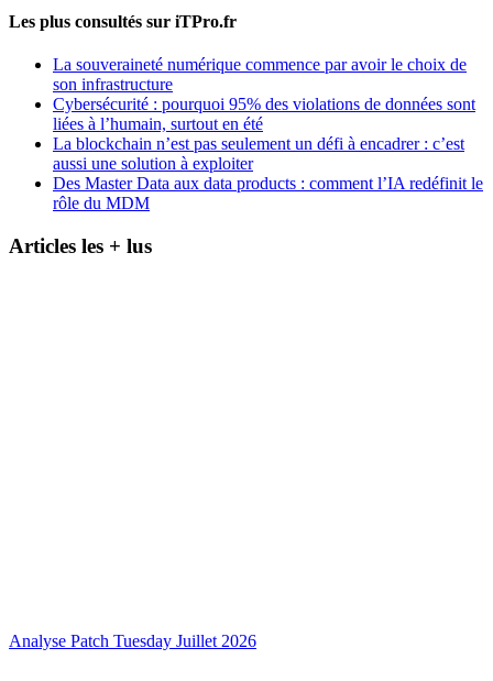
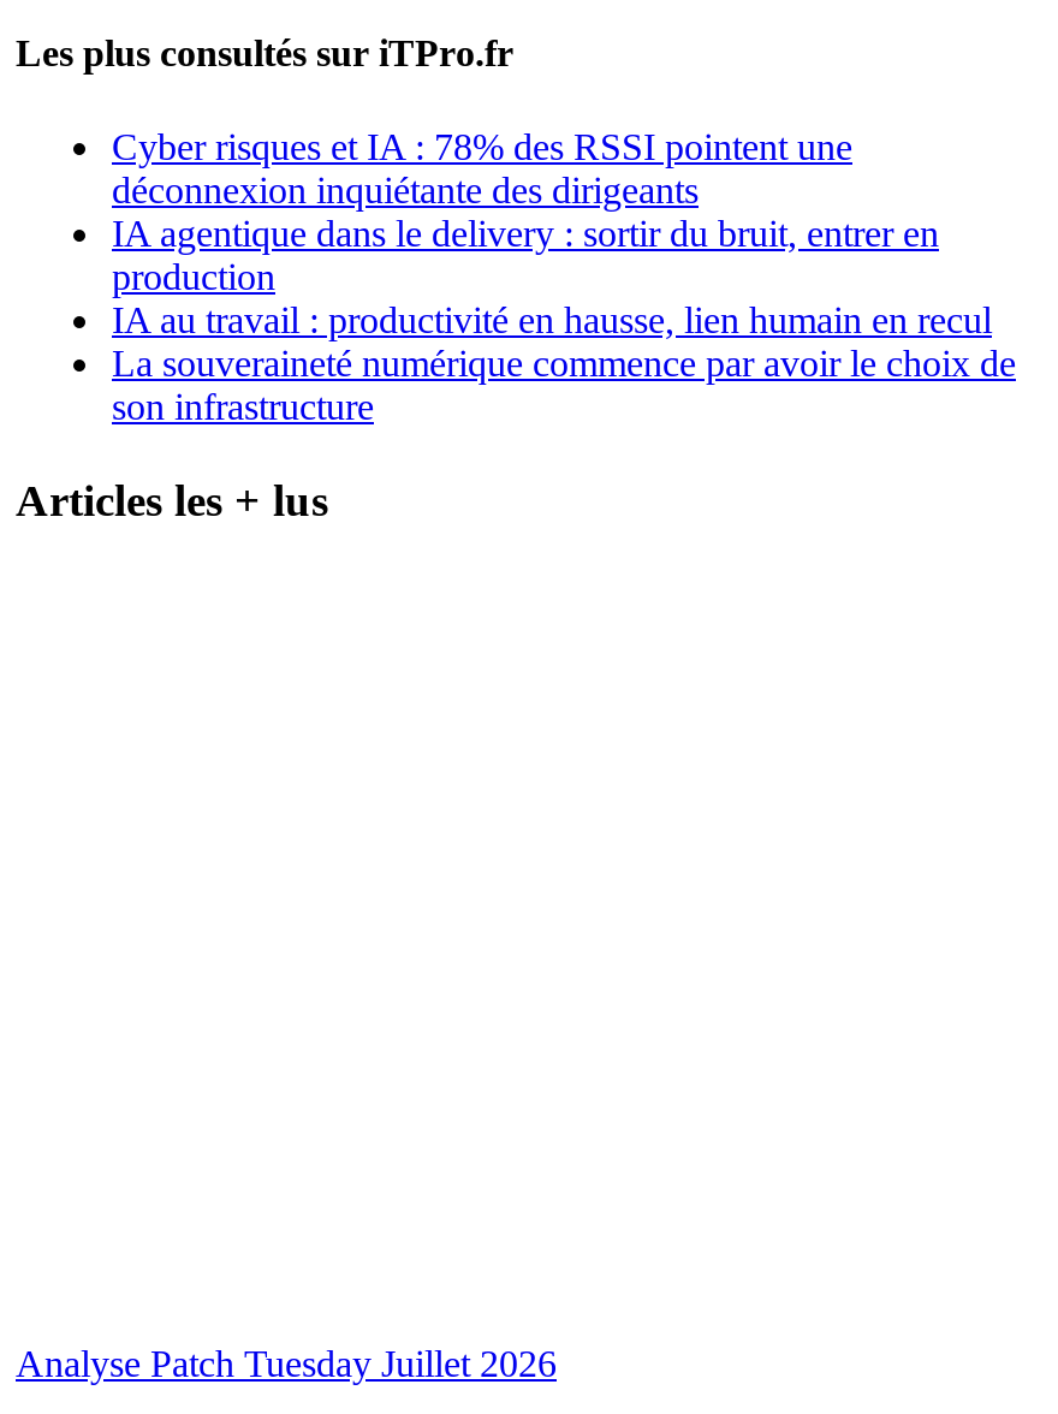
+ Cyber risques et IA : 78% des RSSI pointent une
+ déconnexion inquiétante des dirigeants
+ IA agentique dans le delivery : sortir du bruit, entrer en
+ production
+ IA au travail : productivité en hausse, lien humain en recul

moved down: La souveraineté numérique commence par avoir le choix de | son infrastructure

- Cybersécurité : pourquoi 95% des violations de données sont
- liées à l’humain, surtout en été
- La blockchain n’est pas seulement un défi à encadrer : c’est
- aussi une solution à exploiter
- Des Master Data aux data products : comment l’IA redéfinit le
- rôle du MDM
